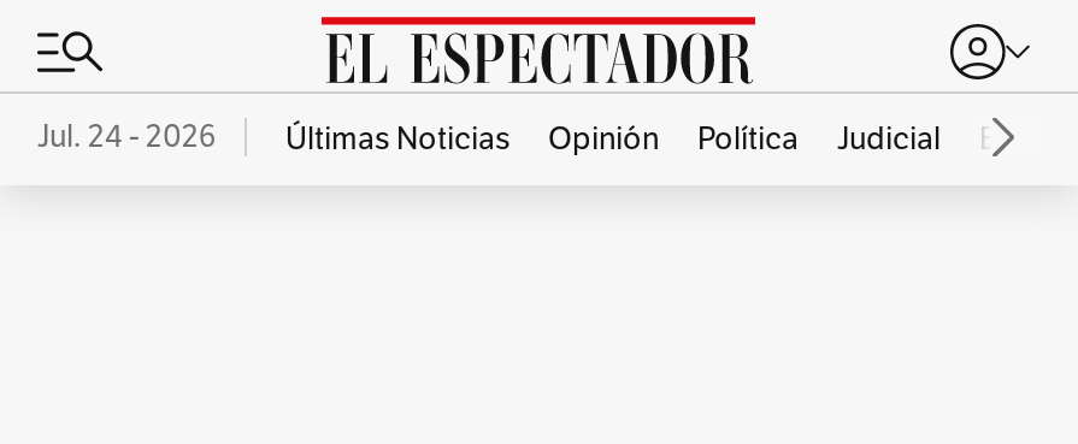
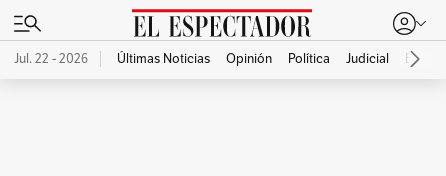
- Jul. 24 - 2026
+ Jul. 22 - 2026
